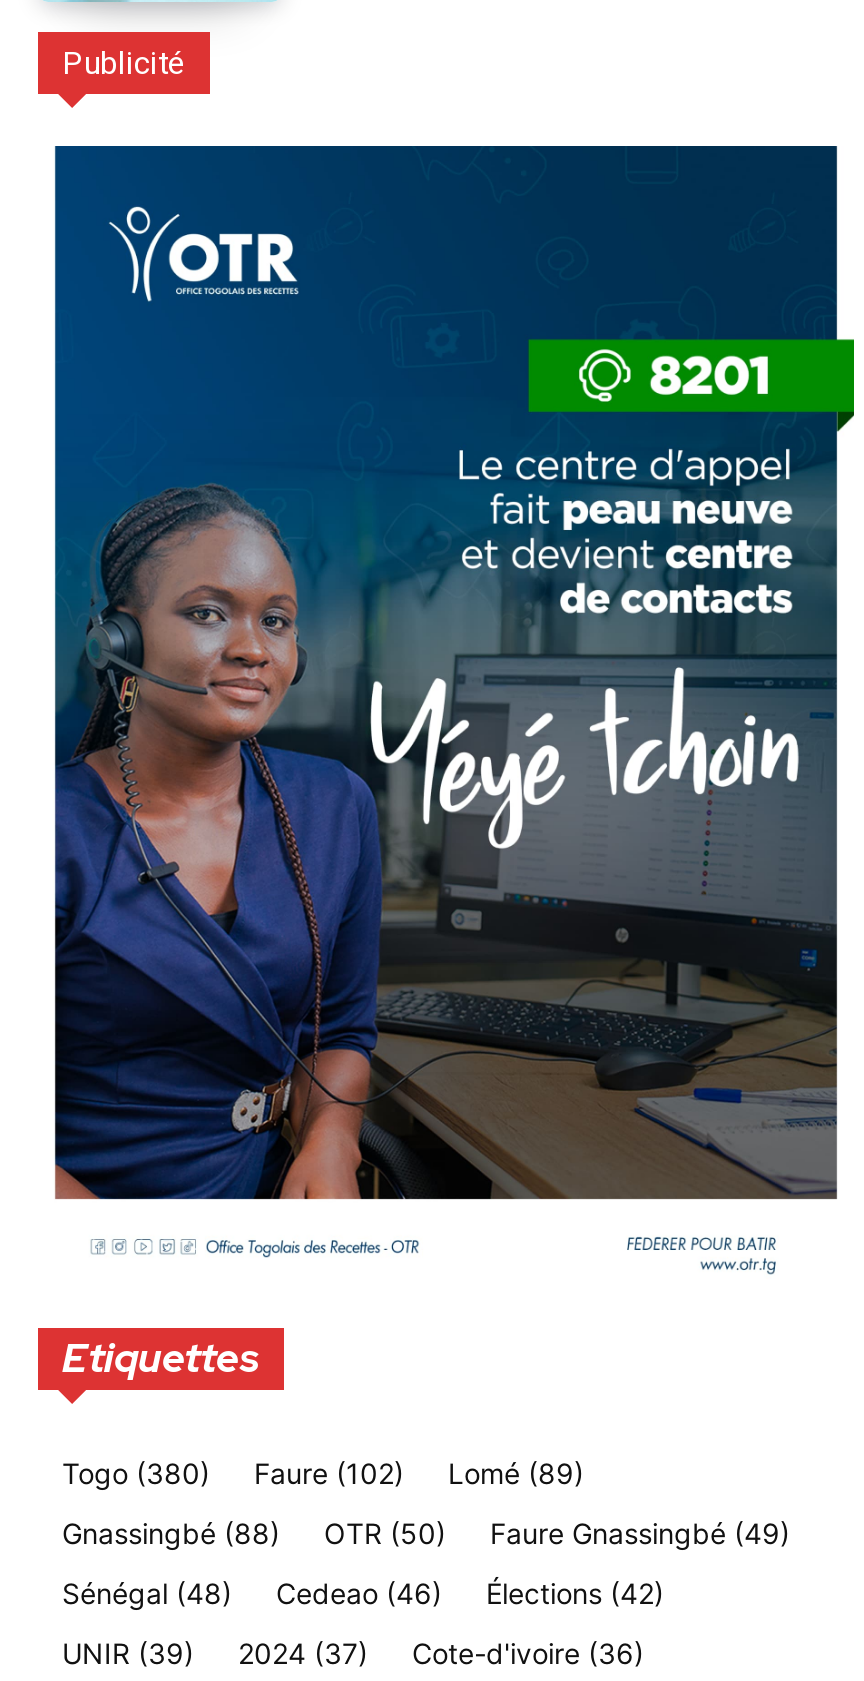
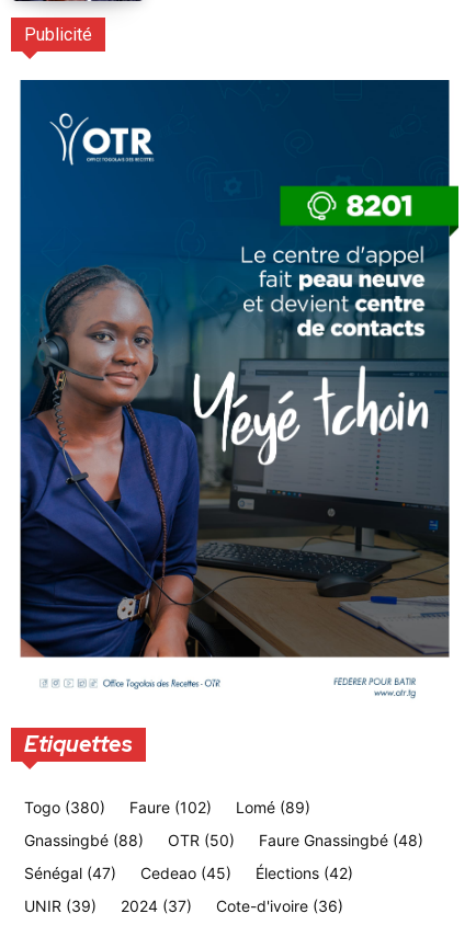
- Faure Gnassingbé (49)
+ Faure Gnassingbé (48)

- Sénégal (48)
+ Sénégal (47)

- Cedeao (46)
+ Cedeao (45)
